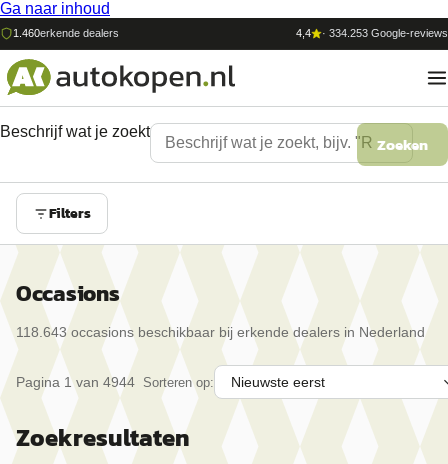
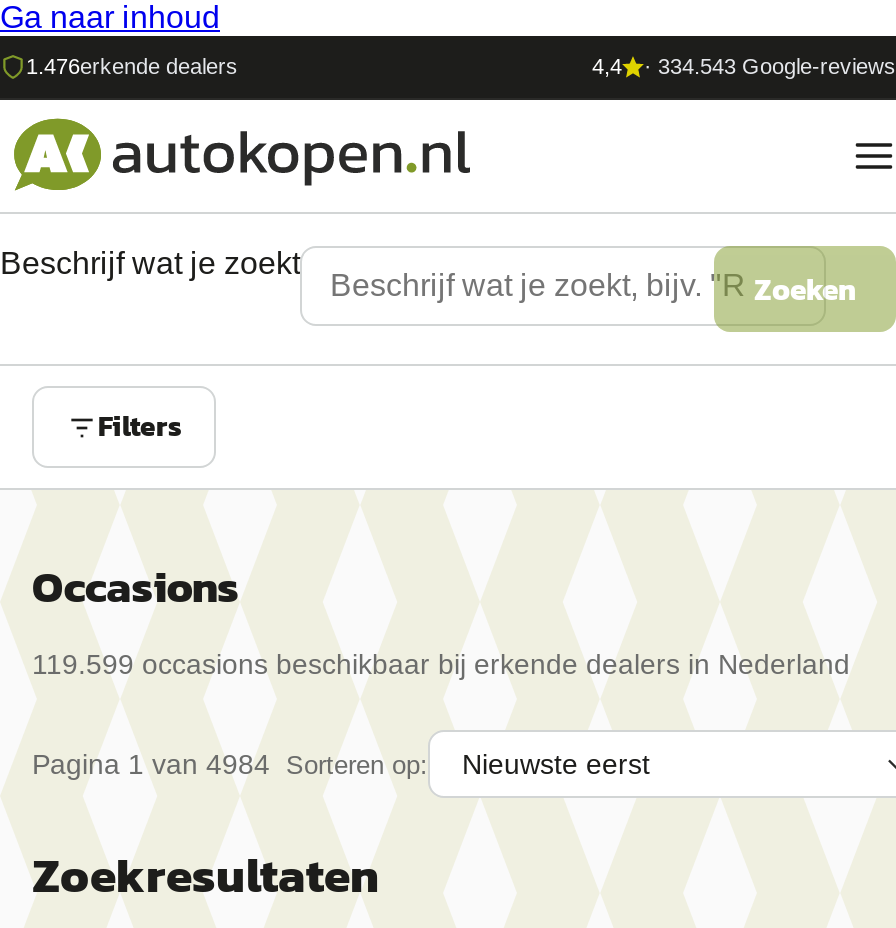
- 1.460erkende dealers
+ 1.476erkende dealers

- · 334.253 Google-reviews
+ · 334.543 Google-reviews

- 118.643 occasions beschikbaar bij erkende dealers in Nederland
+ 119.599 occasions beschikbaar bij erkende dealers in Nederland

- Pagina 1 van 4944 Sorteren op:
+ Pagina 1 van 4984 Sorteren op:
